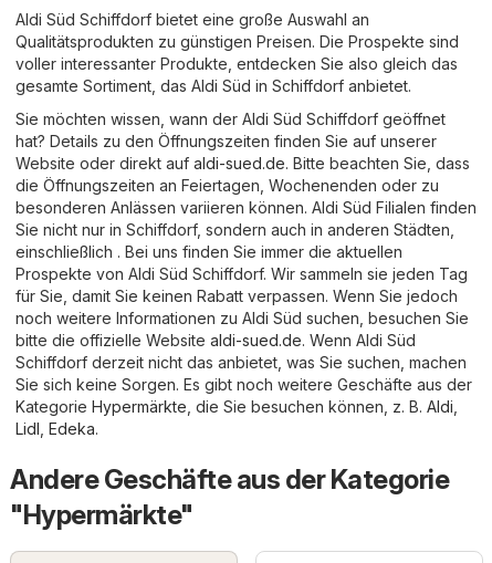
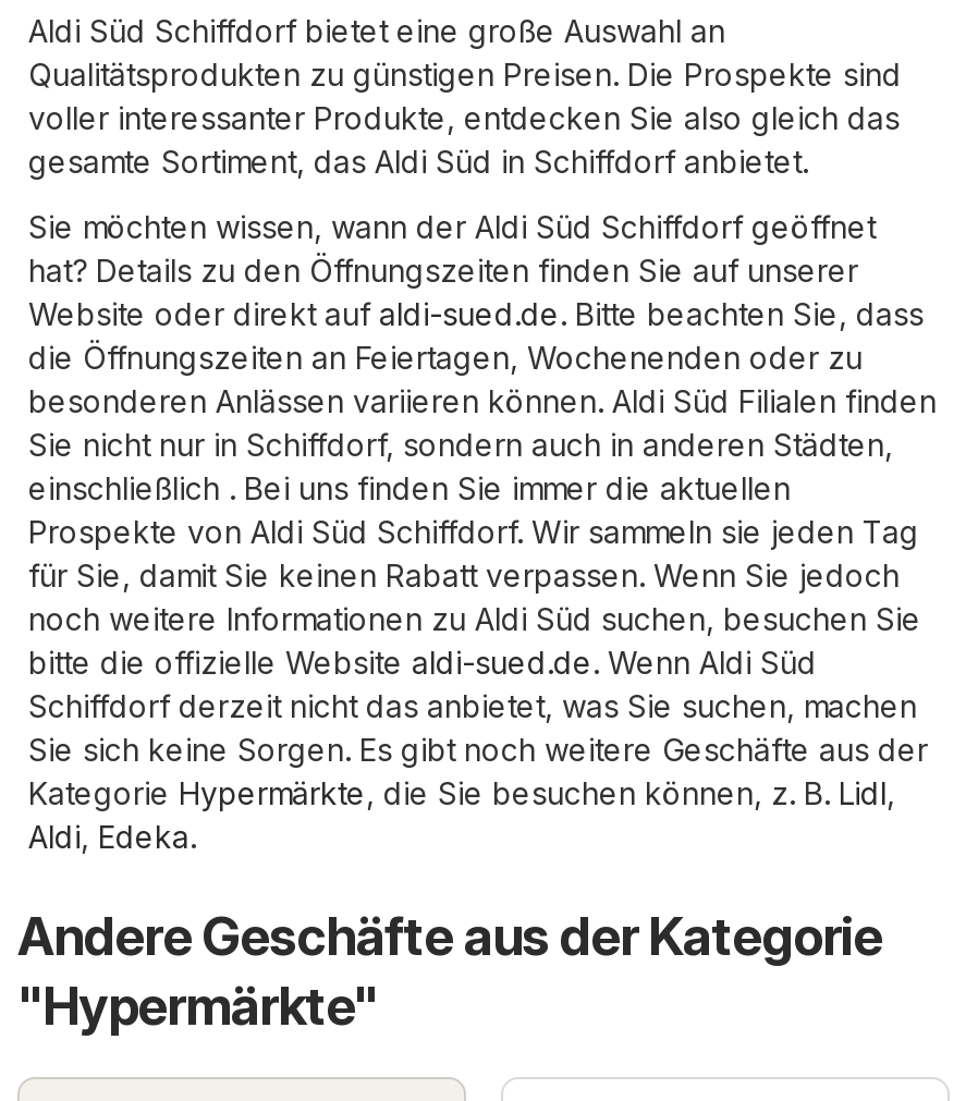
- Kategorie Hypermärkte, die Sie besuchen können, z. B. Aldi,
+ Kategorie Hypermärkte, die Sie besuchen können, z. B. Lidl,

- Lidl, Edeka.
+ Aldi, Edeka.
